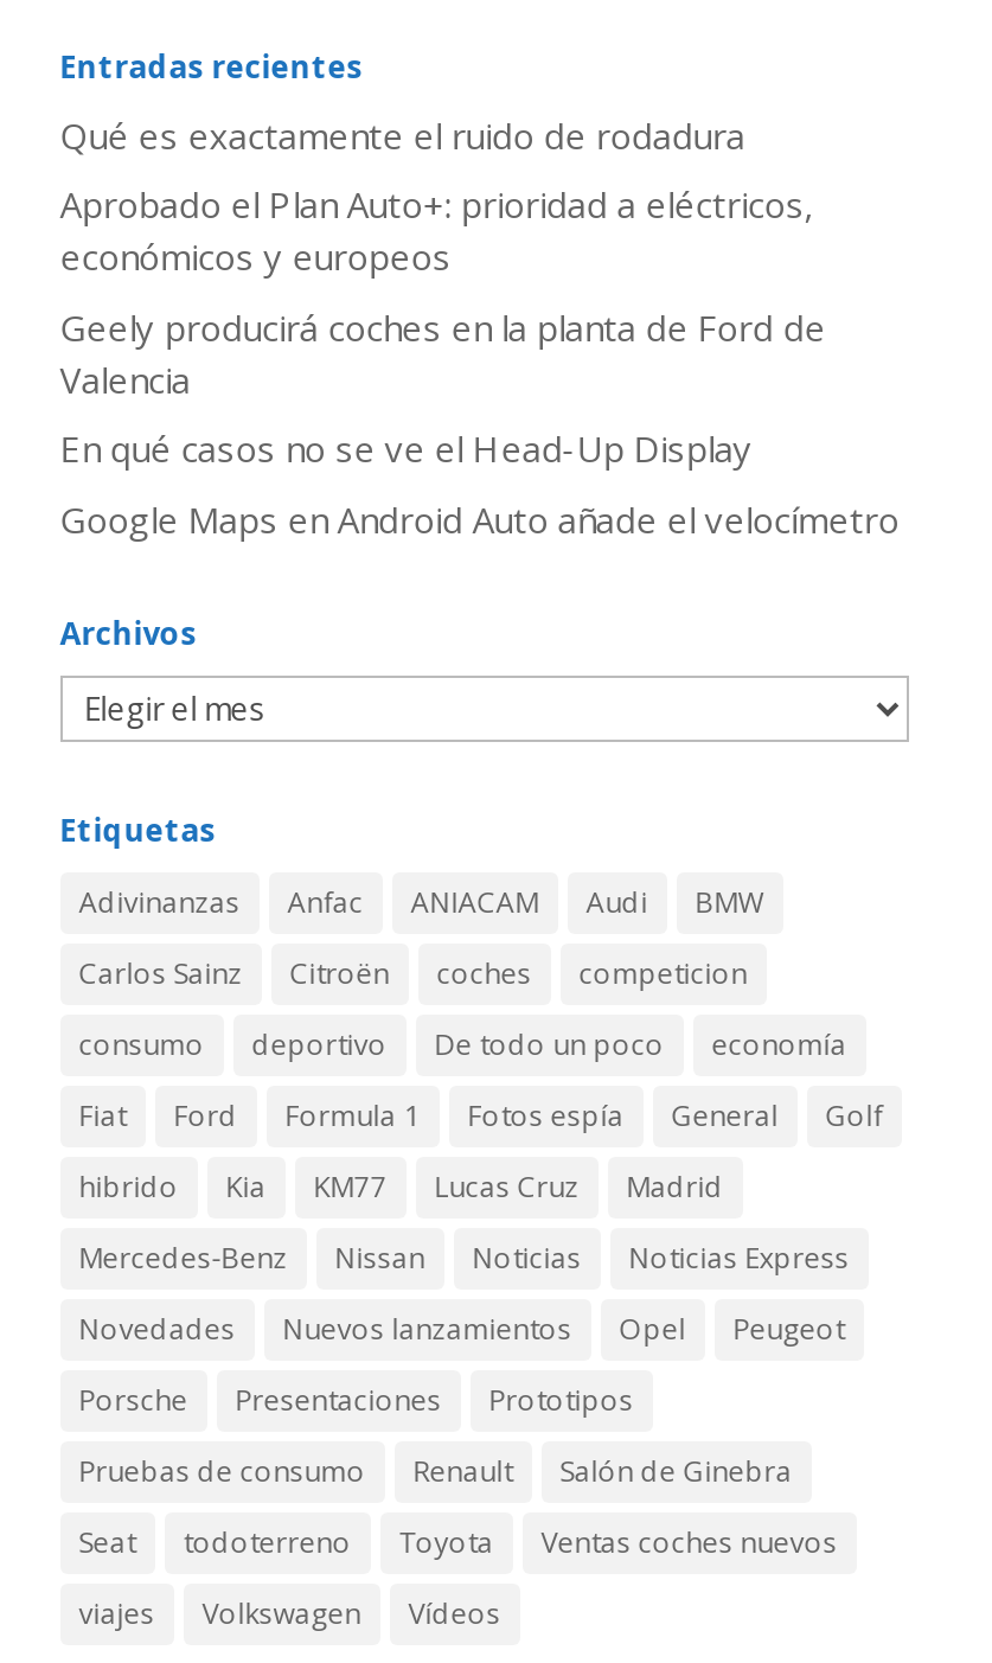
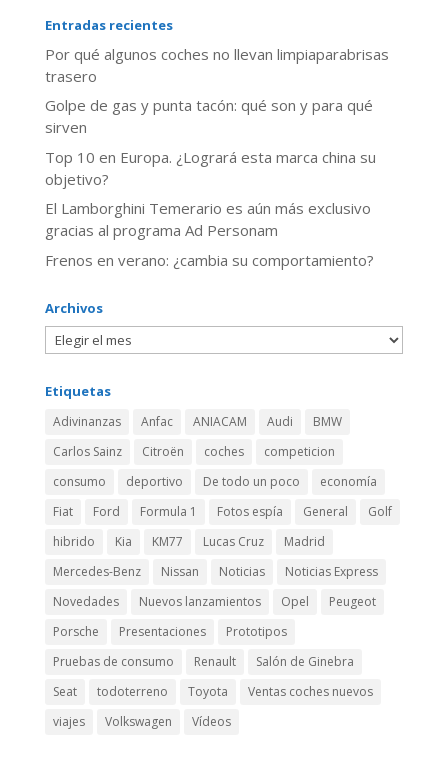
- Qué es exactamente el ruido de rodadura
+ Por qué algunos coches no llevan limpiaparabrisas
+ trasero

- Aprobado el Plan Auto+: prioridad a eléctricos,
- económicos y europeos
+ Golpe de gas y punta tacón: qué son y para qué
+ sirven

- Geely producirá coches en la planta de Ford de
- Valencia
+ Top 10 en Europa. ¿Logrará esta marca china su
+ objetivo?

- En qué casos no se ve el Head-Up Display
+ El Lamborghini Temerario es aún más exclusivo
+ gracias al programa Ad Personam

- Google Maps en Android Auto añade el velocímetro
+ Frenos en verano: ¿cambia su comportamiento?
